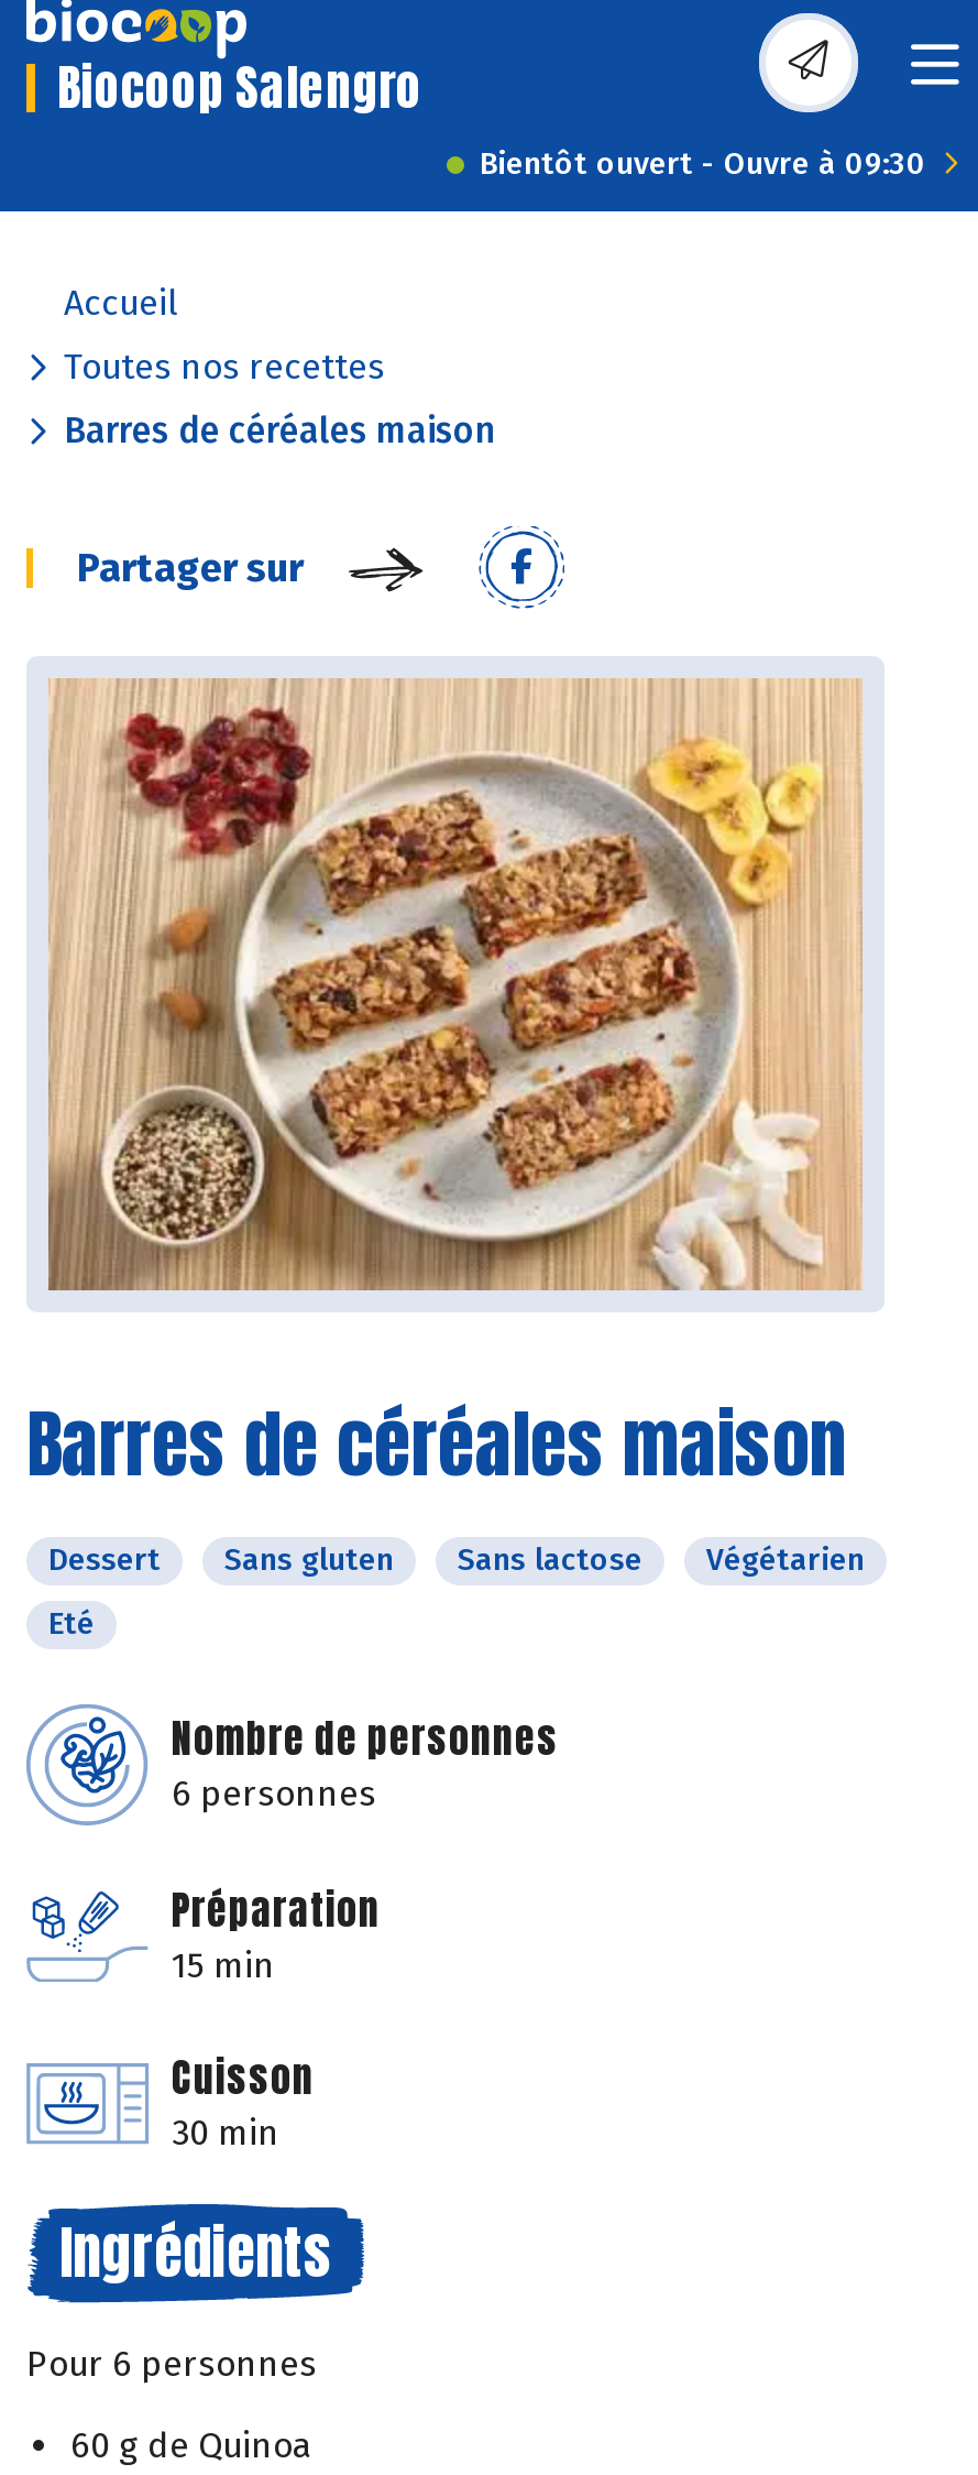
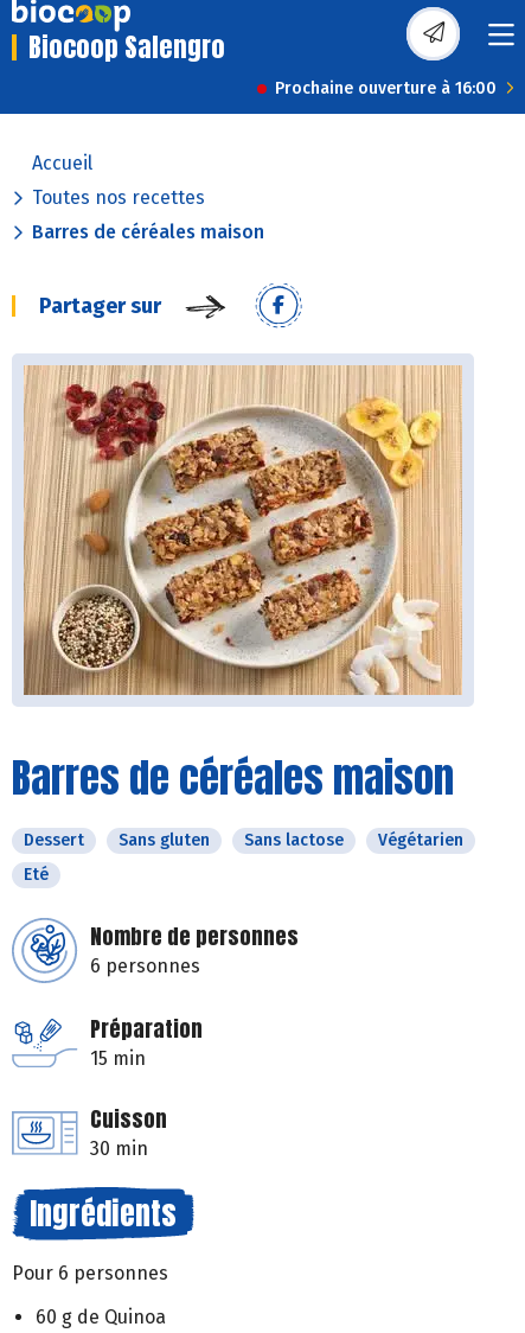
- Bientôt ouvert - Ouvre à 09:30
+ Prochaine ouverture à 16:00
